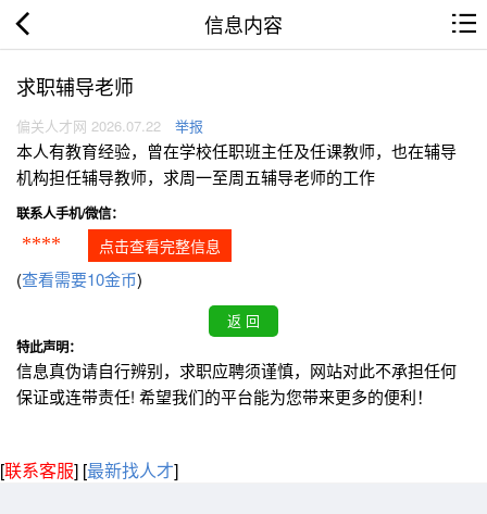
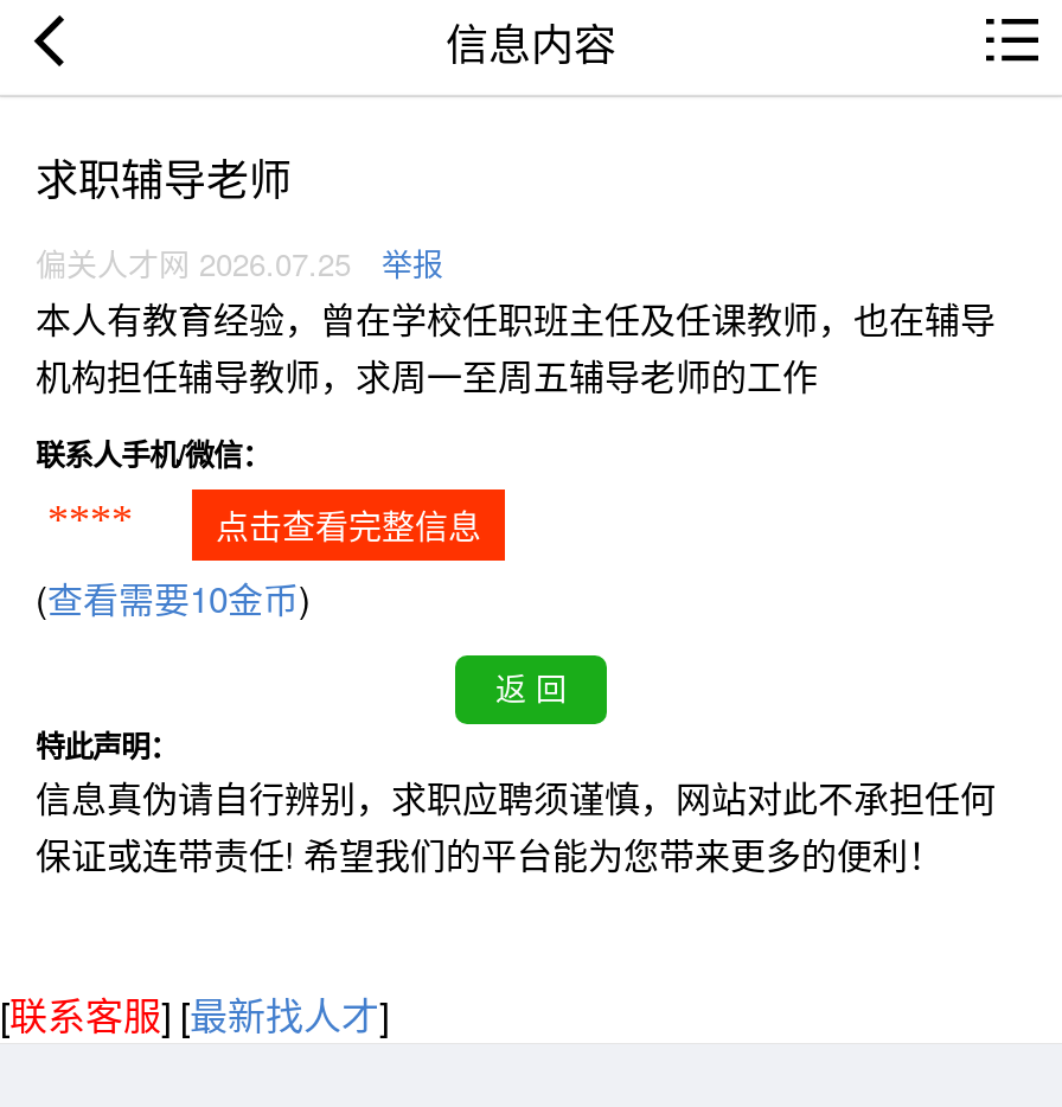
- 偏关人才网 2026.07.22 举报
+ 偏关人才网 2026.07.25 举报
